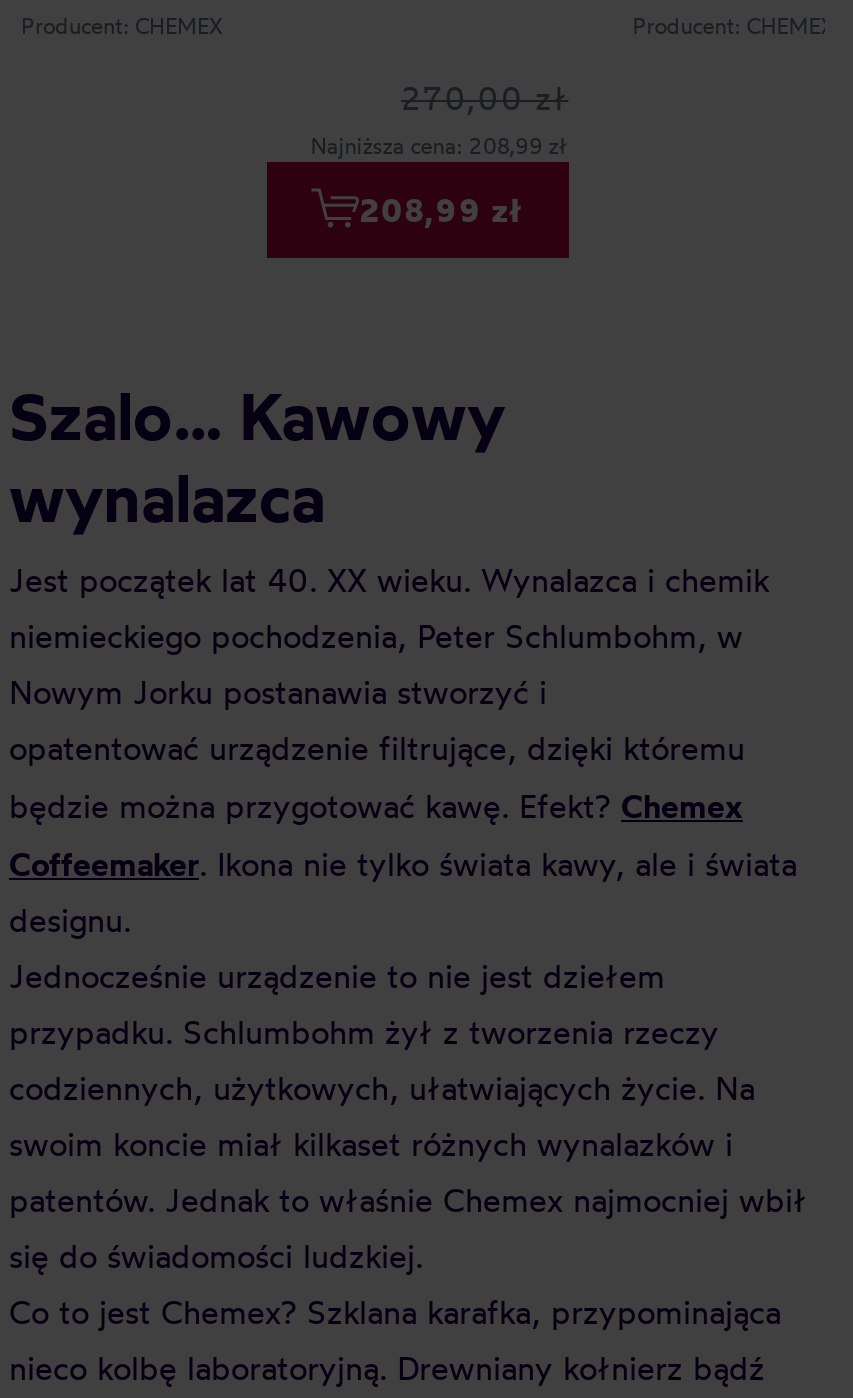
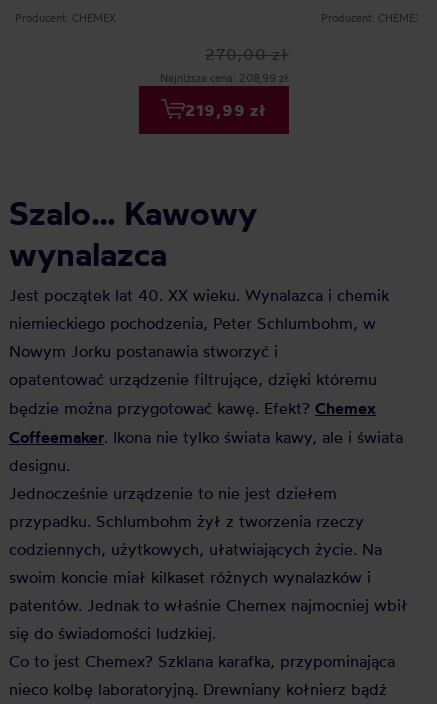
- 208,99 zł
+ 219,99 zł
